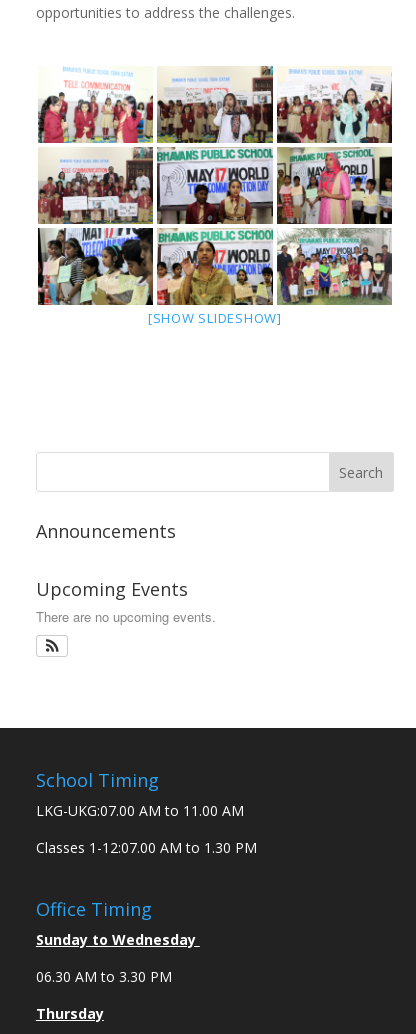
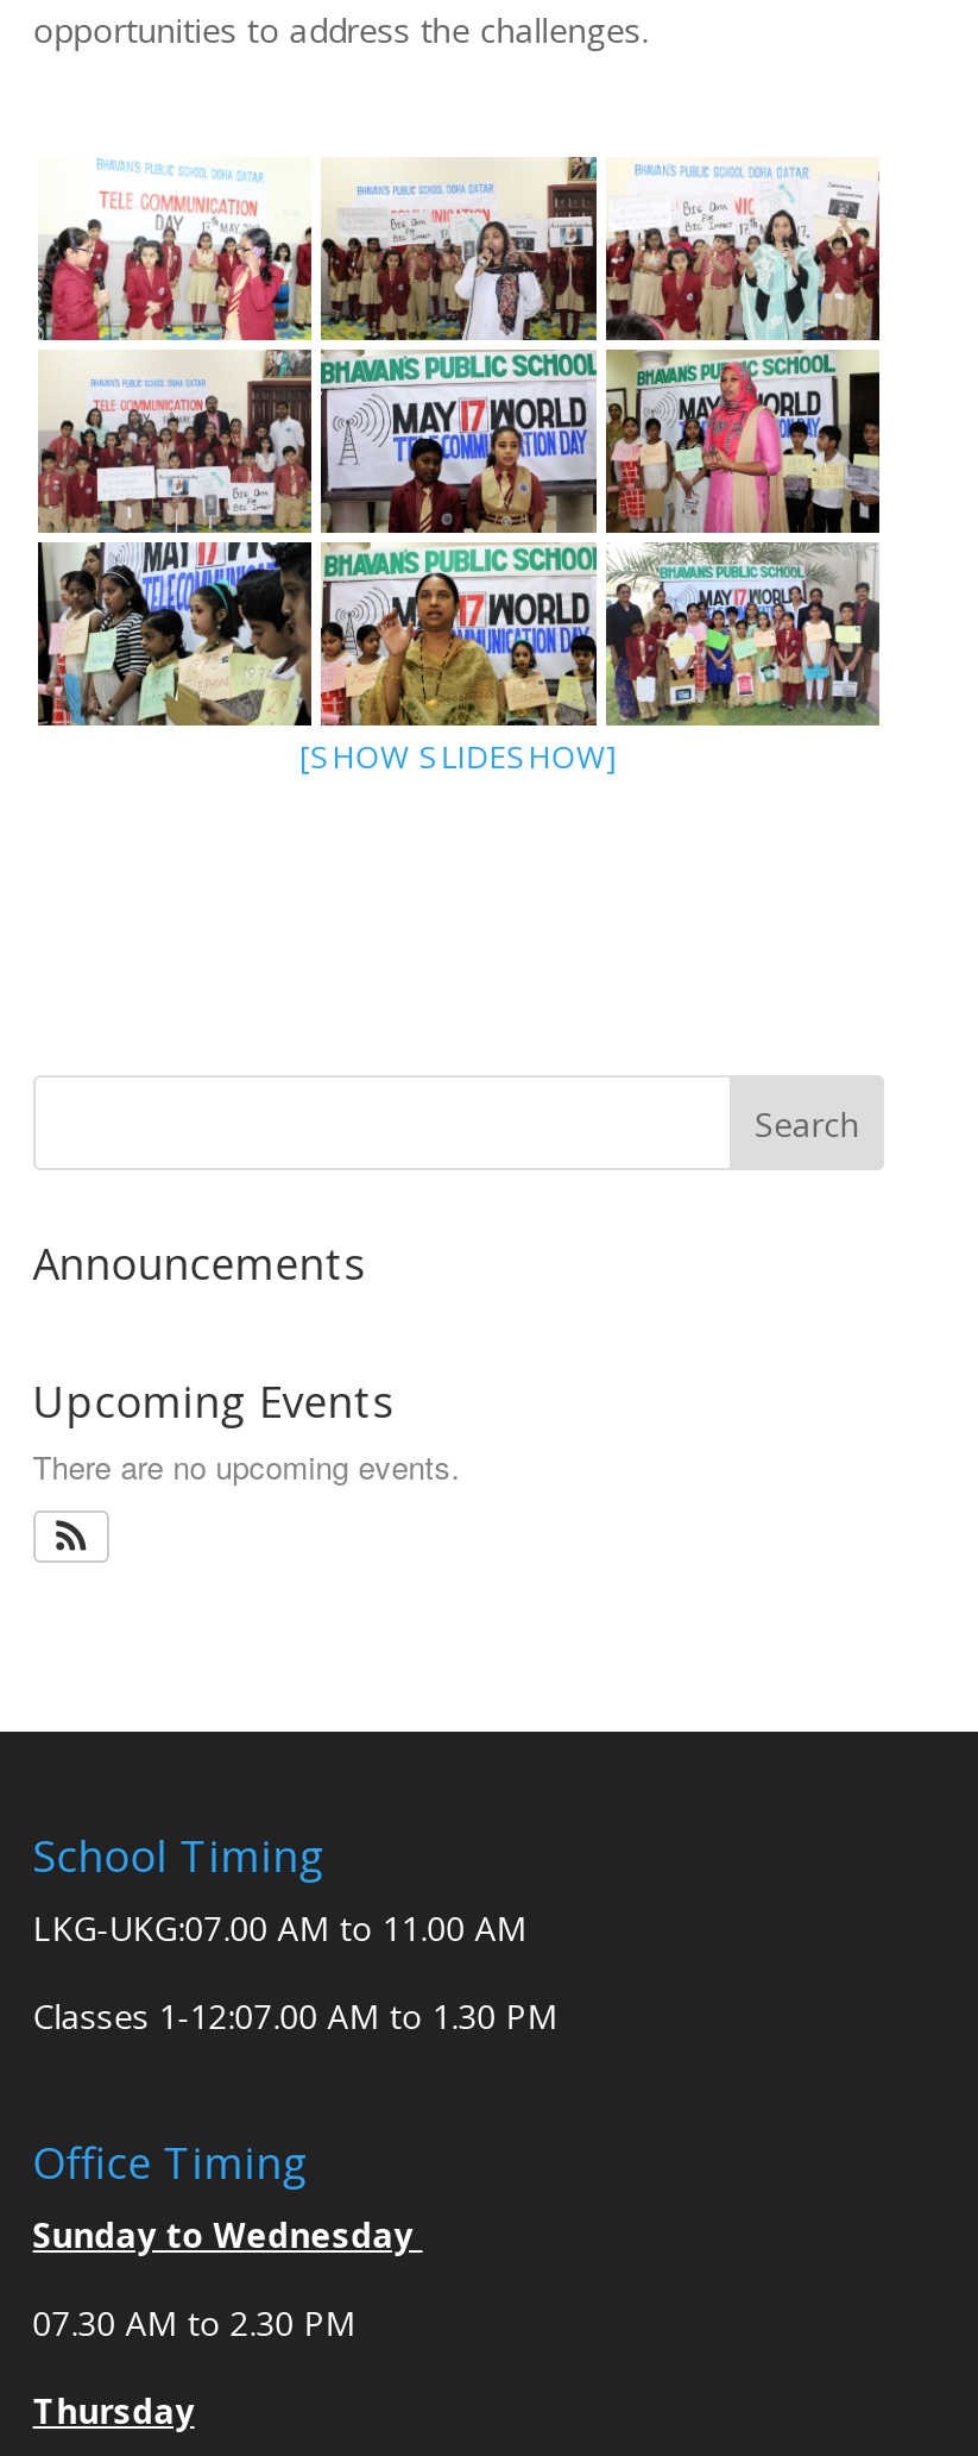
- 06.30 AM to 3.30 PM
+ 07.30 AM to 2.30 PM
